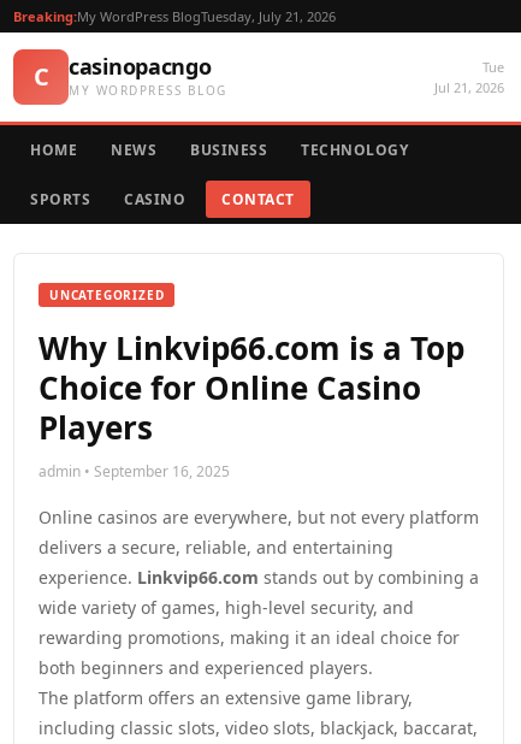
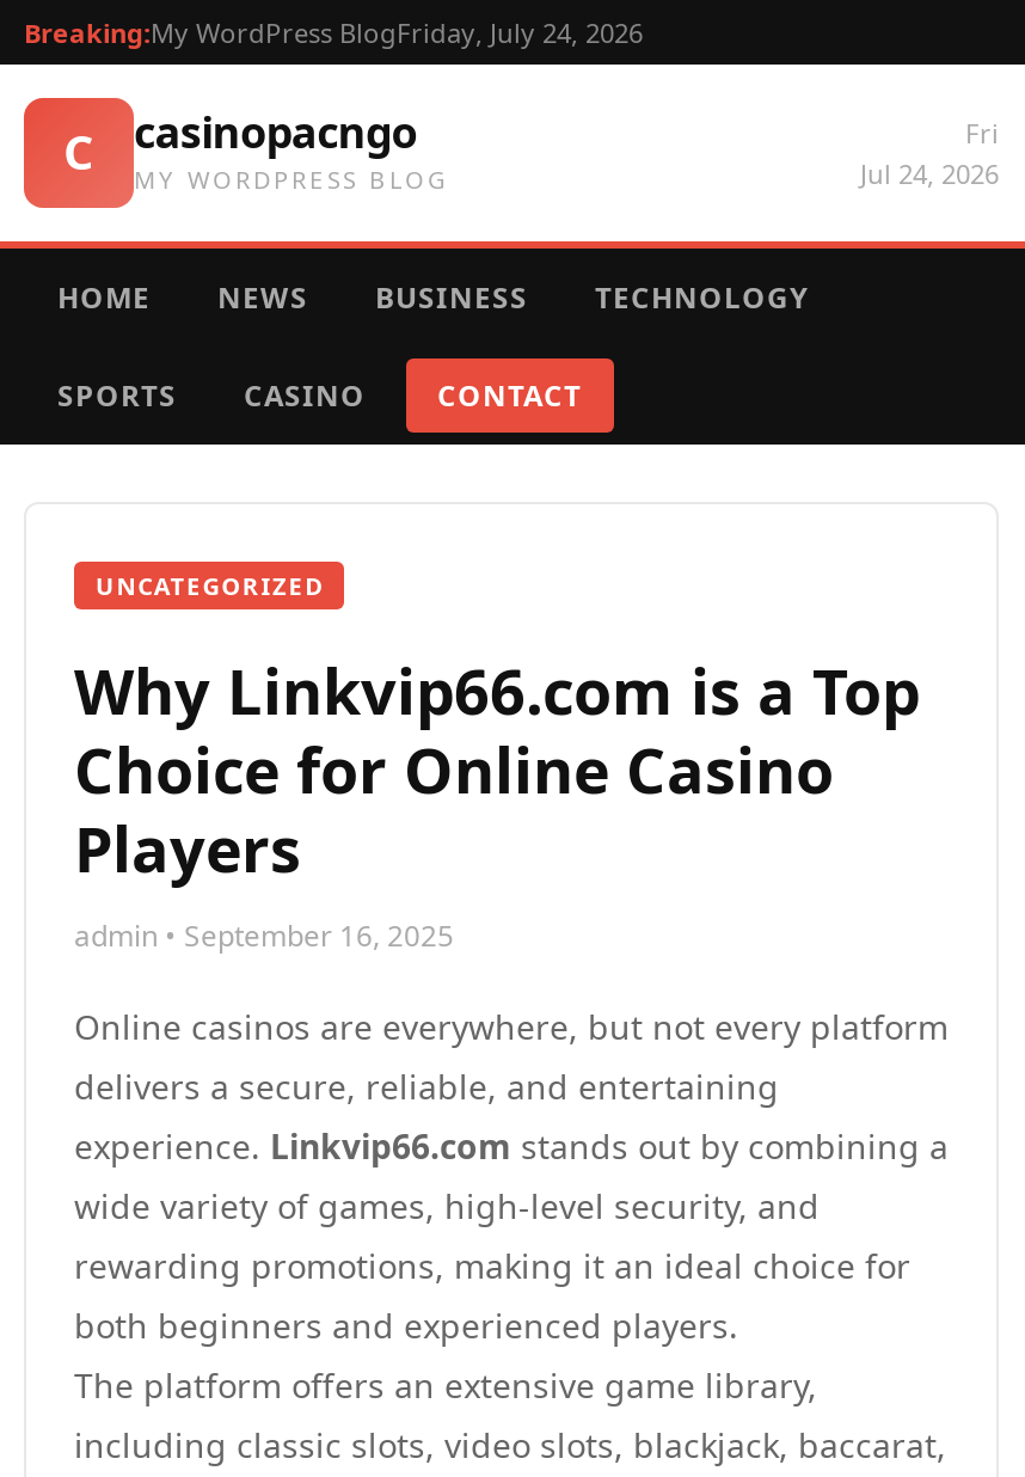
- Breaking:My WordPress BlogTuesday, July 21, 2026
+ Breaking:My WordPress BlogFriday, July 24, 2026

- Tue
- Jul 21, 2026
+ Fri
+ Jul 24, 2026
